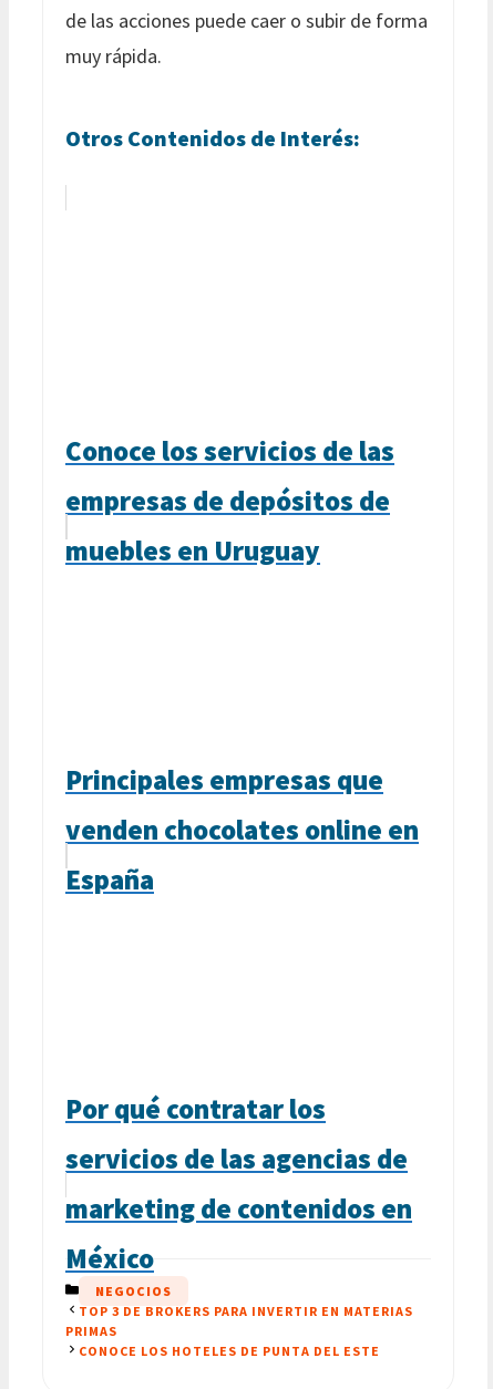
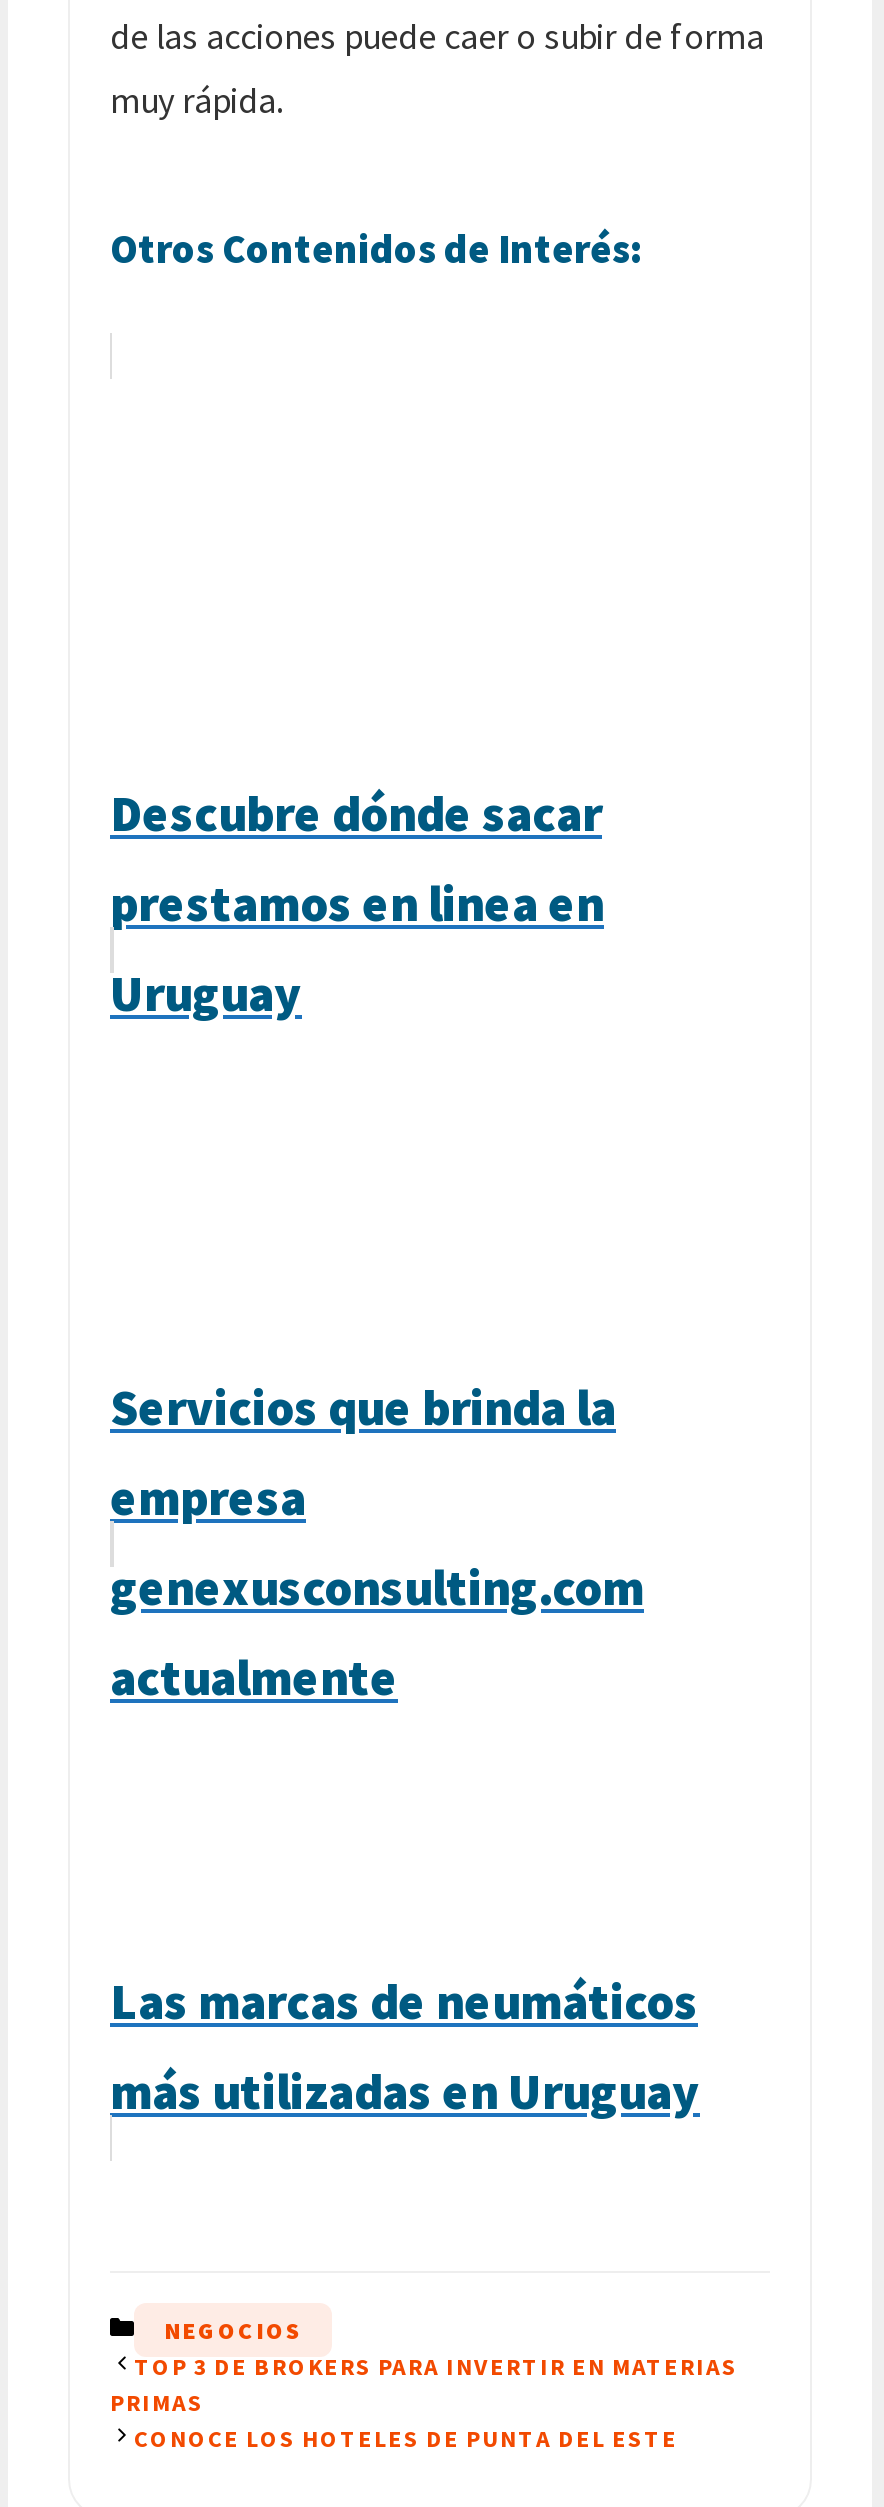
- Conoce los servicios de las
- empresas de depósitos de
- muebles en Uruguay
+ Descubre dónde sacar
+ prestamos en linea en
+ Uruguay

- Principales empresas que
- venden chocolates online en
- España
+ Servicios que brinda la
+ empresa
+ genexusconsulting.com
+ actualmente

- Por qué contratar los
- servicios de las agencias de
- marketing de contenidos en
- México
+ Las marcas de neumáticos
+ más utilizadas en Uruguay
